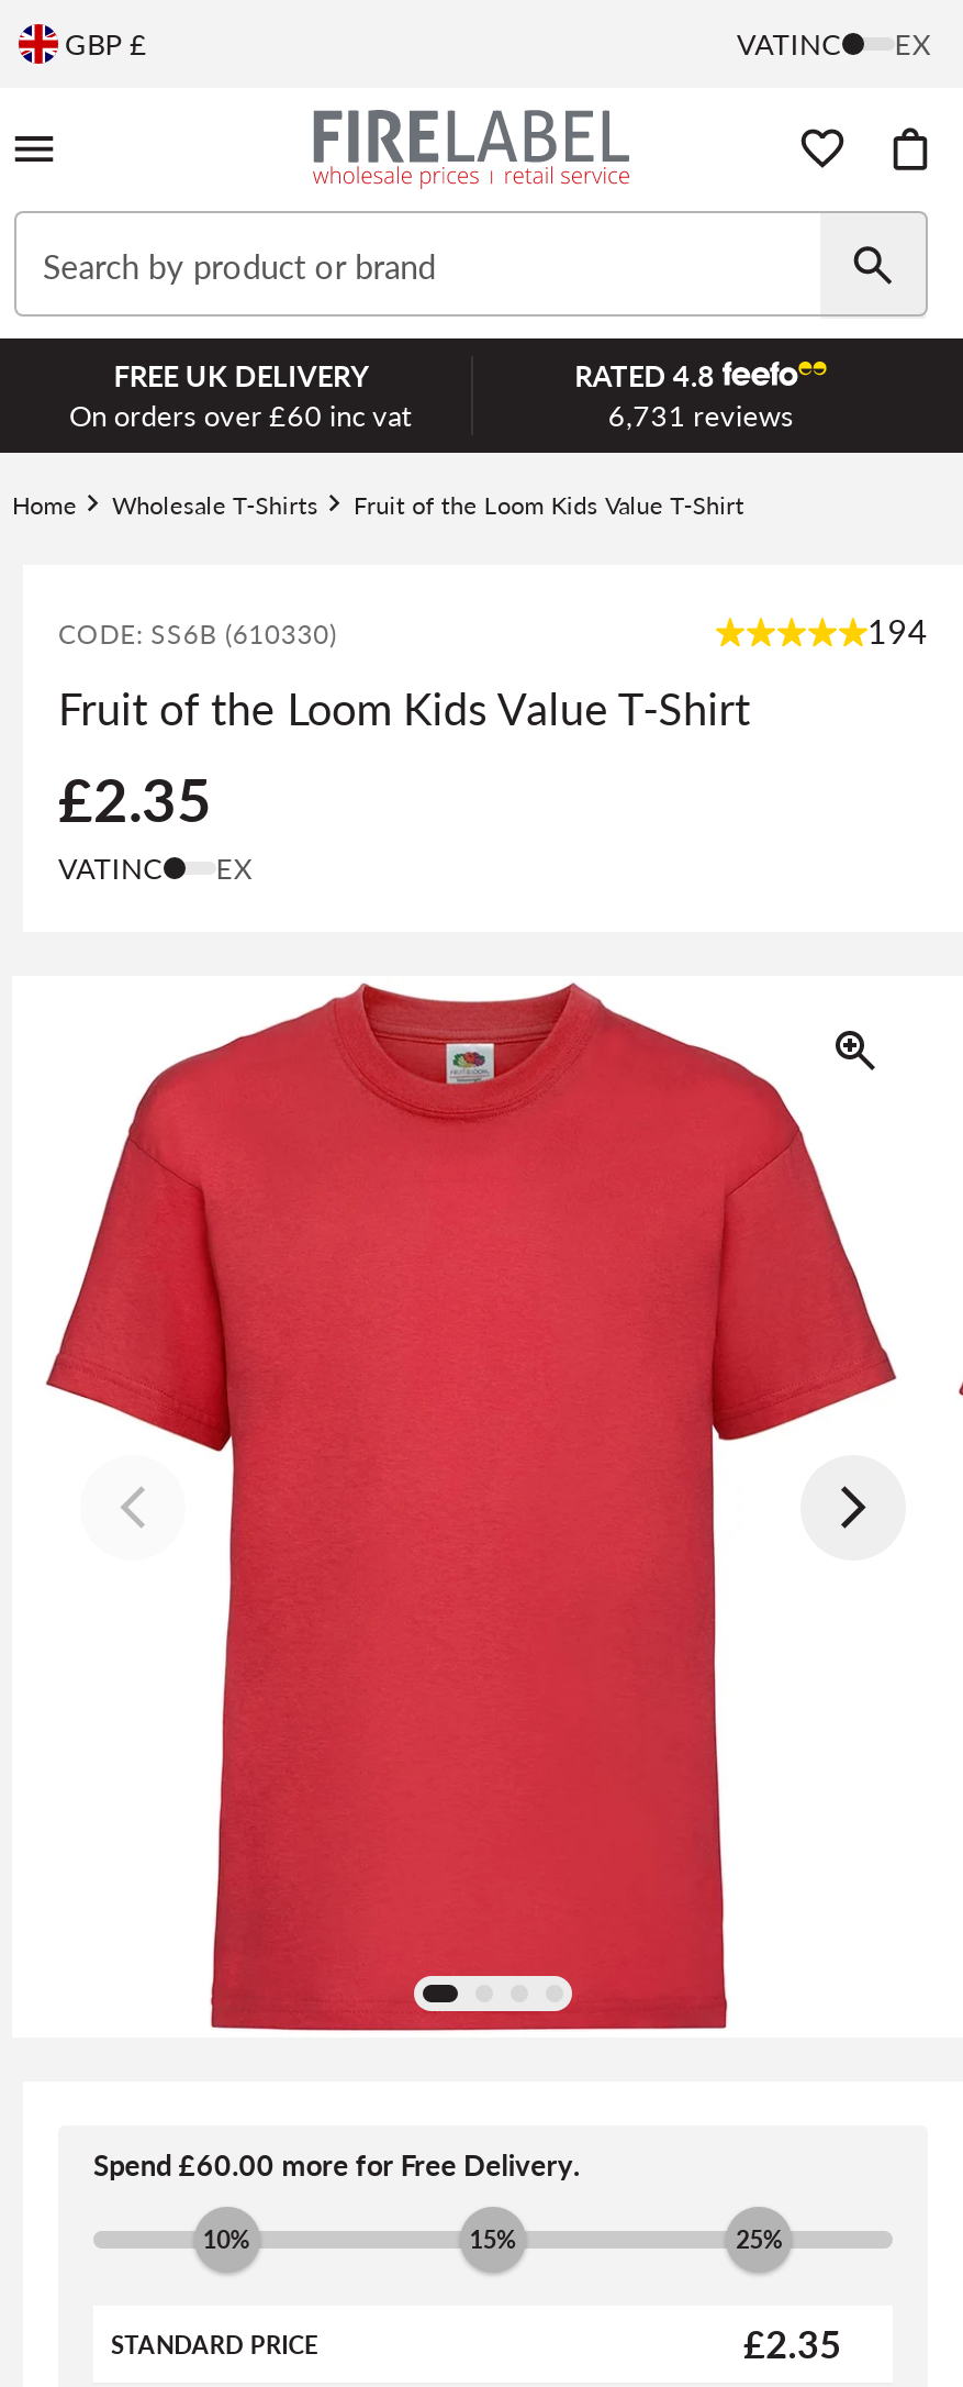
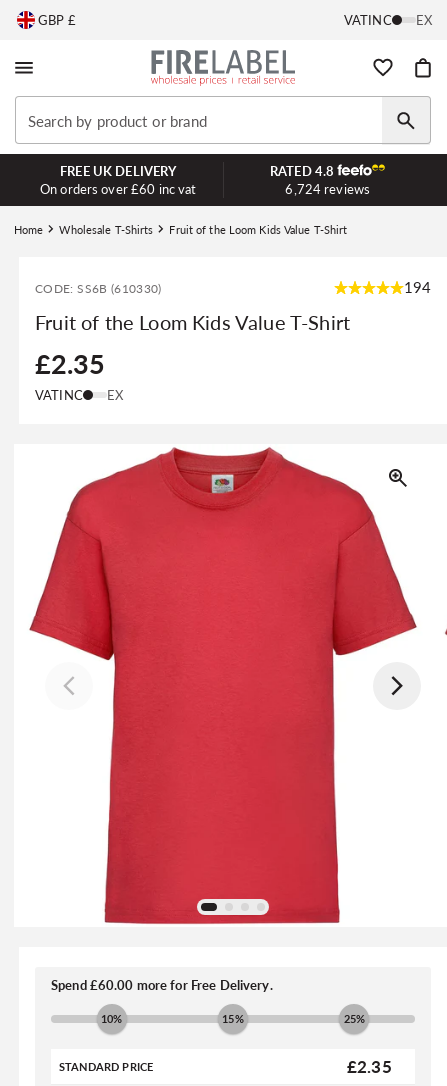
- 6,731 reviews
+ 6,724 reviews
